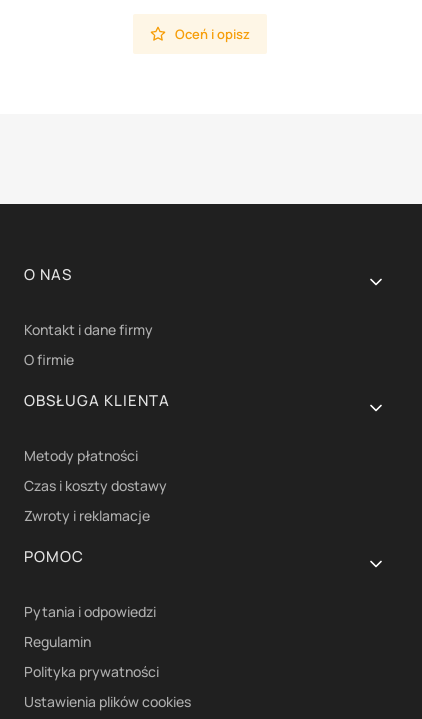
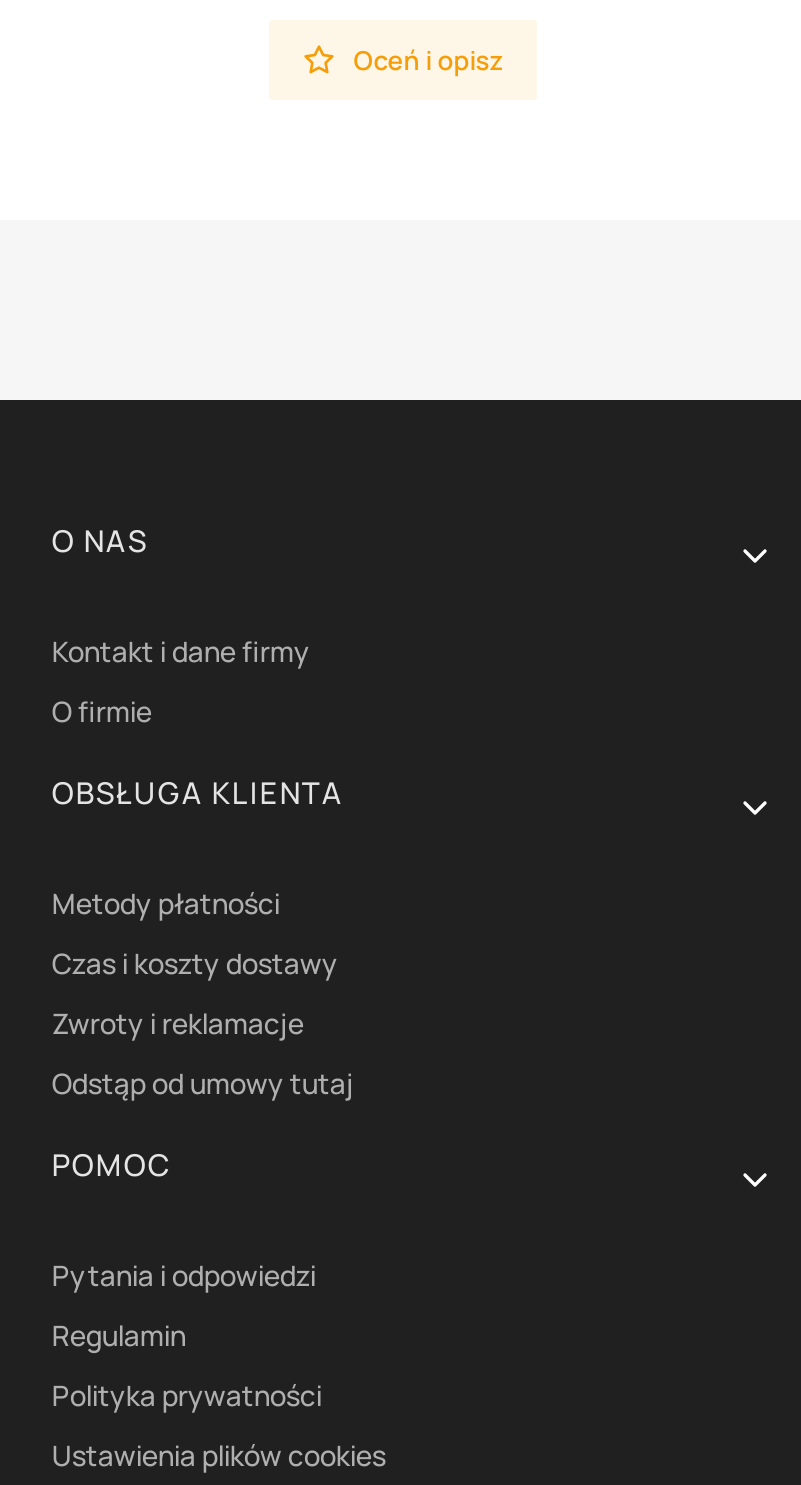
+ Odstąp od umowy tutaj
